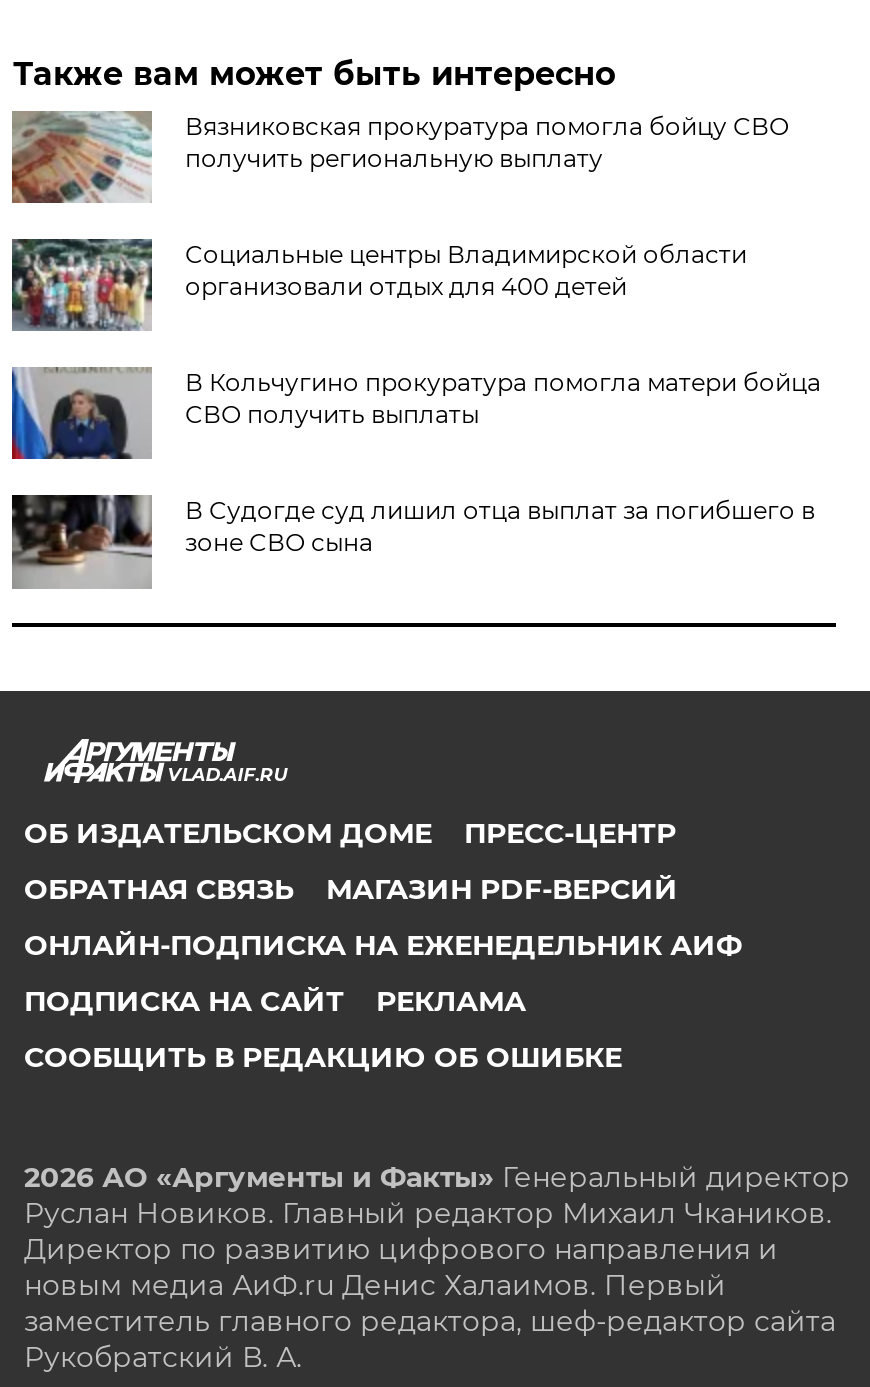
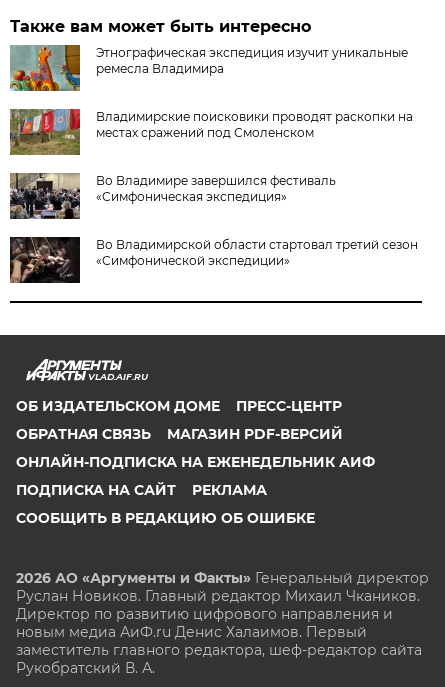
- [image]
- Вязниковская прокуратура помогла бойцу СВО
- получить региональную выплату
+ [image]
+ Этнографическая экспедиция изучит уникальные
+ ремесла Владимира

- [image]
- Социальные центры Владимирской области
- организовали отдых для 400 детей
+ [image]
+ Владимирские поисковики проводят раскопки на
+ местах сражений под Смоленском

- [image]
- В Кольчугино прокуратура помогла матери бойца
- СВО получить выплаты
+ [image]
+ Во Владимире завершился фестиваль
+ «Симфоническая экспедиция»

- [image]
- В Судогде суд лишил отца выплат за погибшего в
- зоне СВО сына
+ [image]
+ Во Владимирской области стартовал третий сезон
+ «Симфонической экспедиции»
